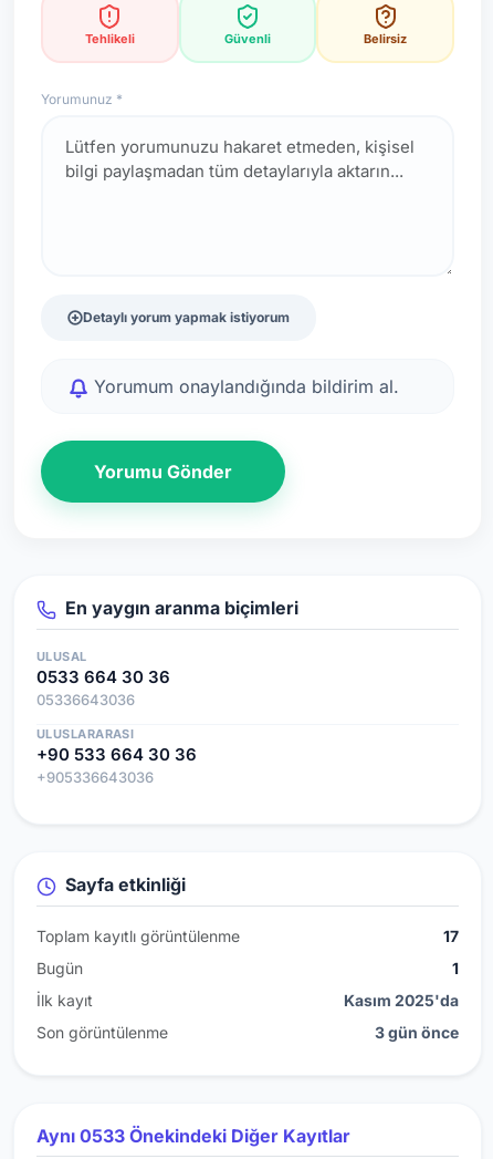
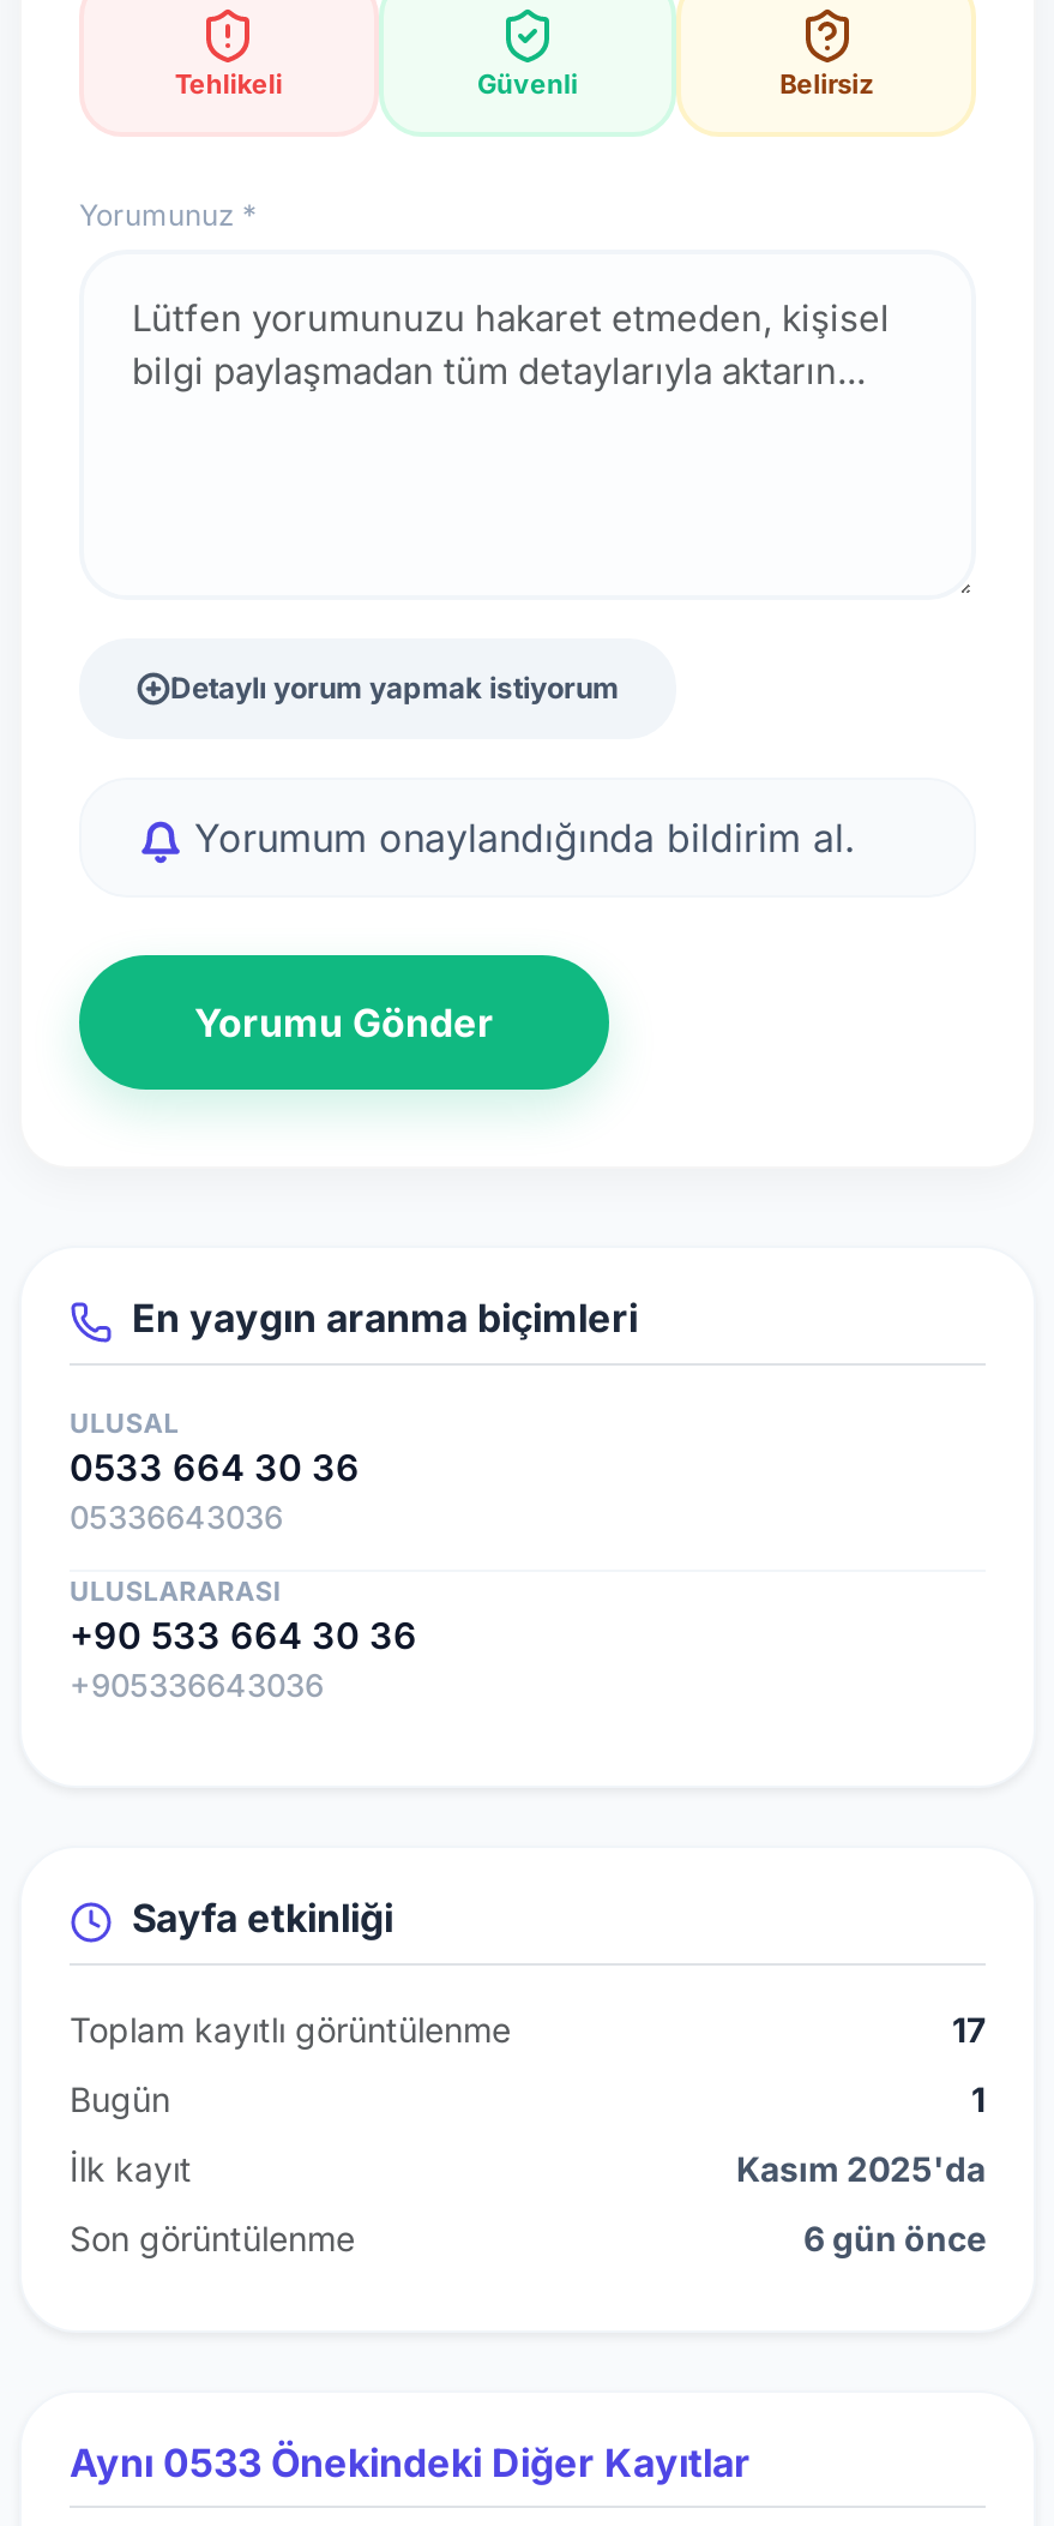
- 3 gün önce
+ 6 gün önce
